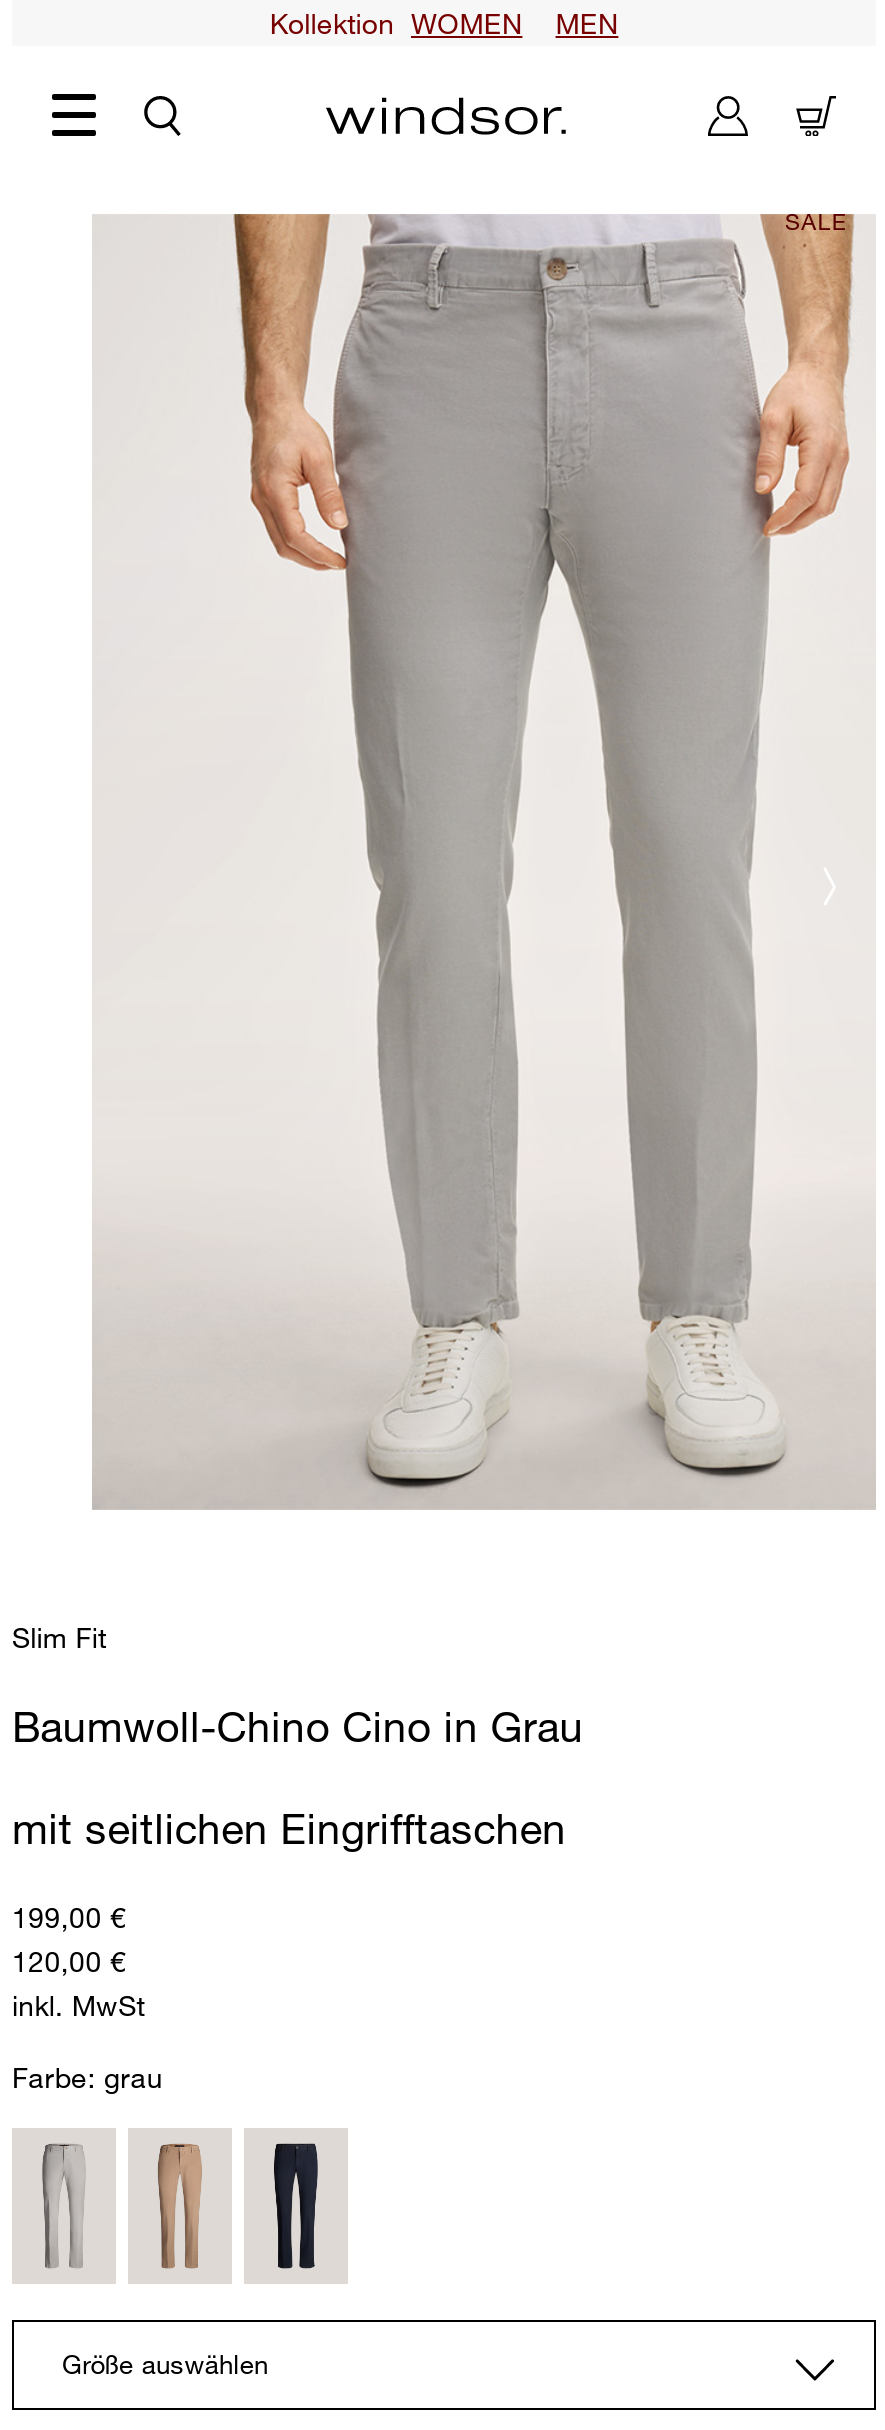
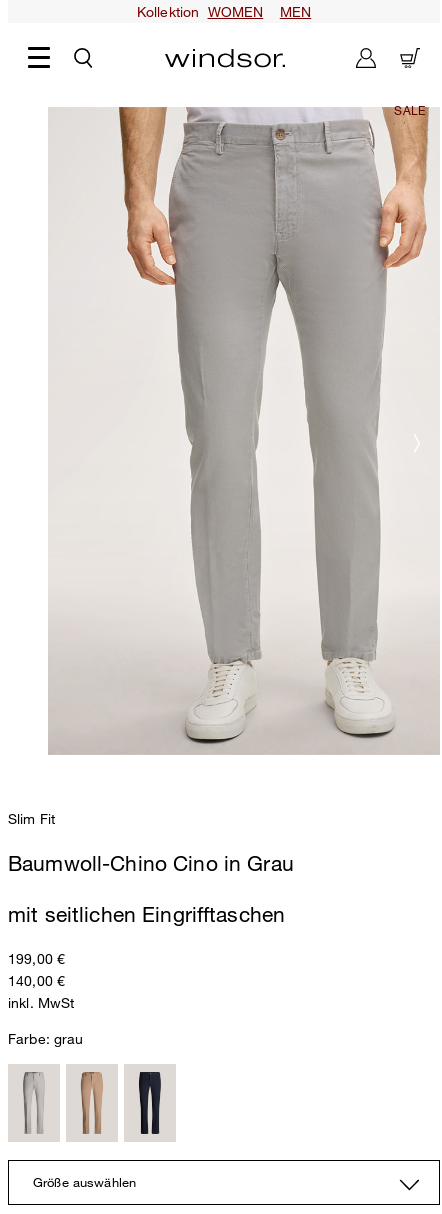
- 120,00 €
+ 140,00 €
